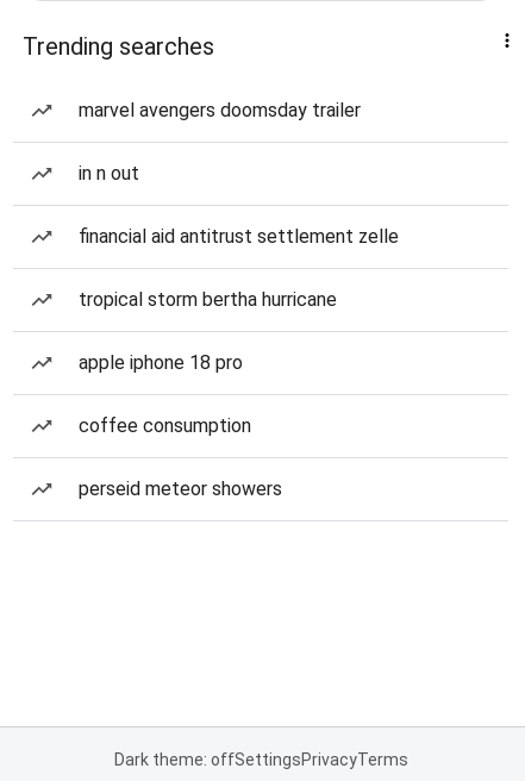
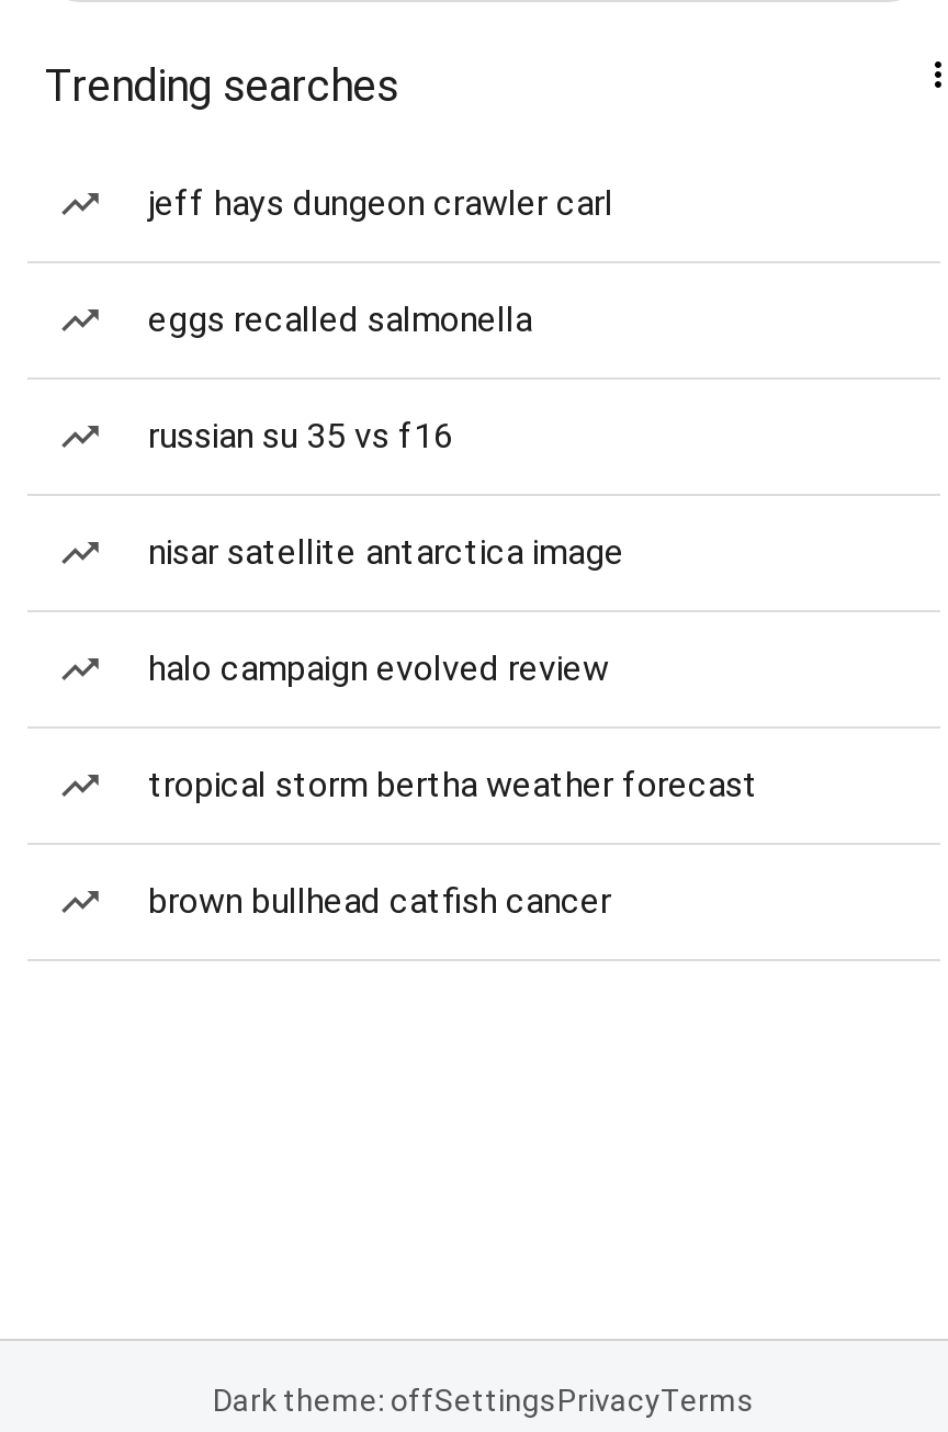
- marvel avengers doomsday trailer
+ jeff hays dungeon crawler carl

- in n out
+ eggs recalled salmonella

- financial aid antitrust settlement zelle
+ russian su 35 vs f16

- tropical storm bertha hurricane
+ nisar satellite antarctica image

- apple iphone 18 pro
+ halo campaign evolved review

- coffee consumption
+ tropical storm bertha weather forecast

- perseid meteor showers
+ brown bullhead catfish cancer
